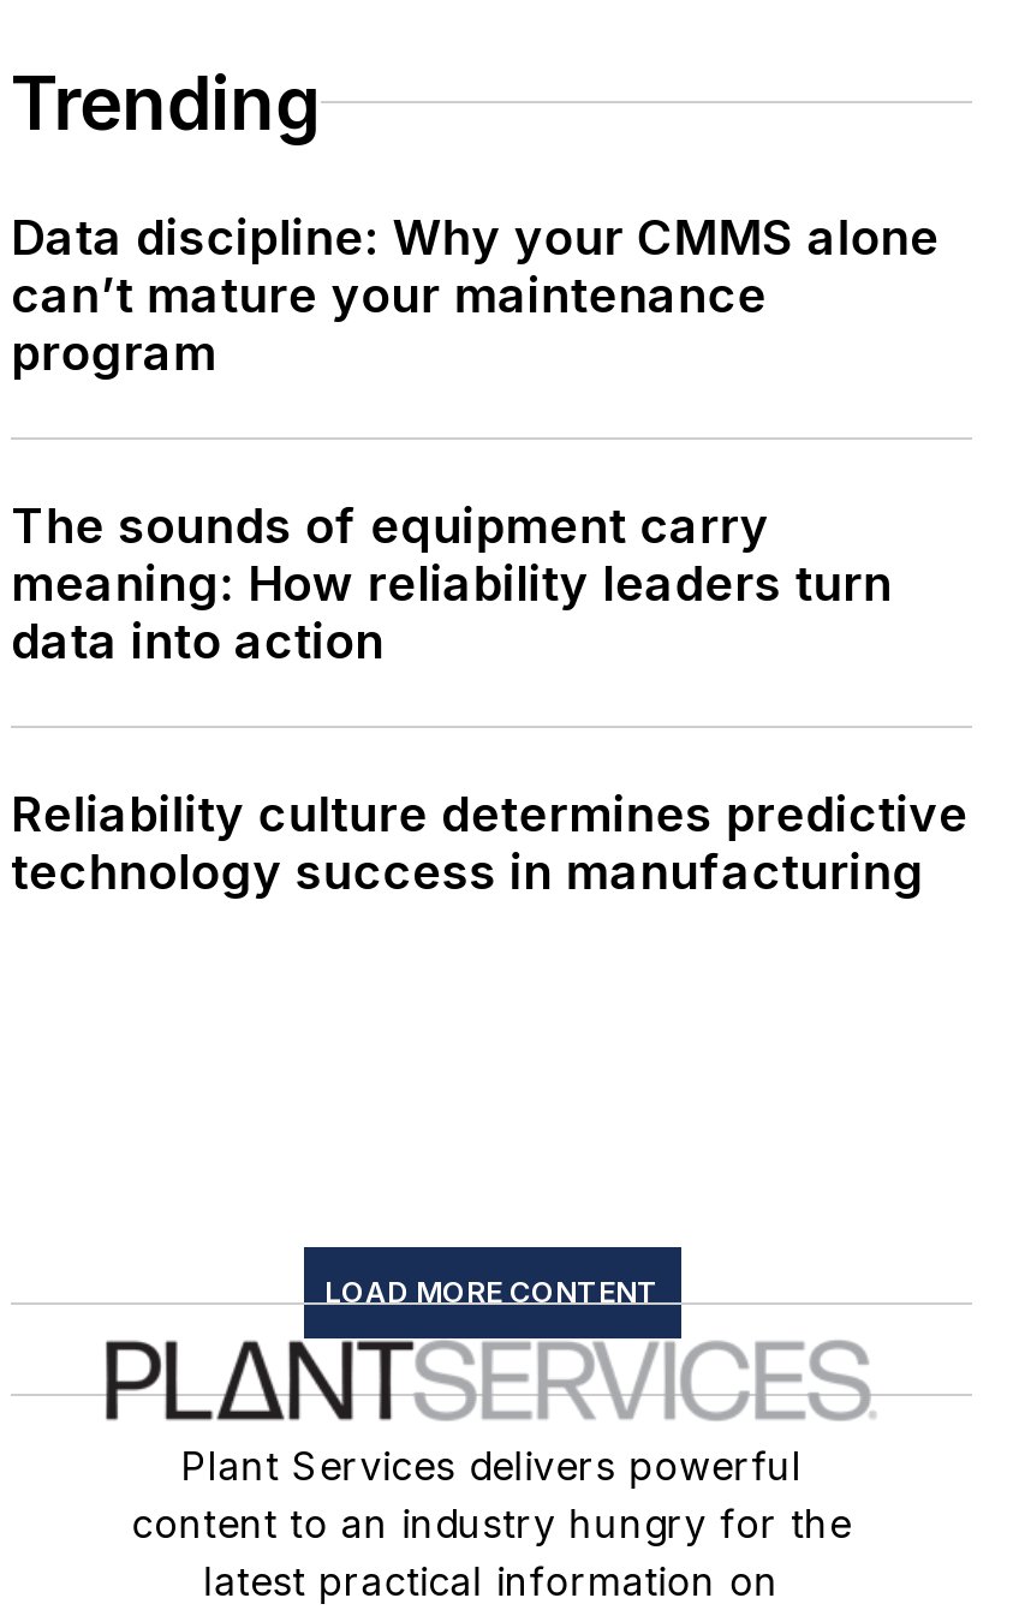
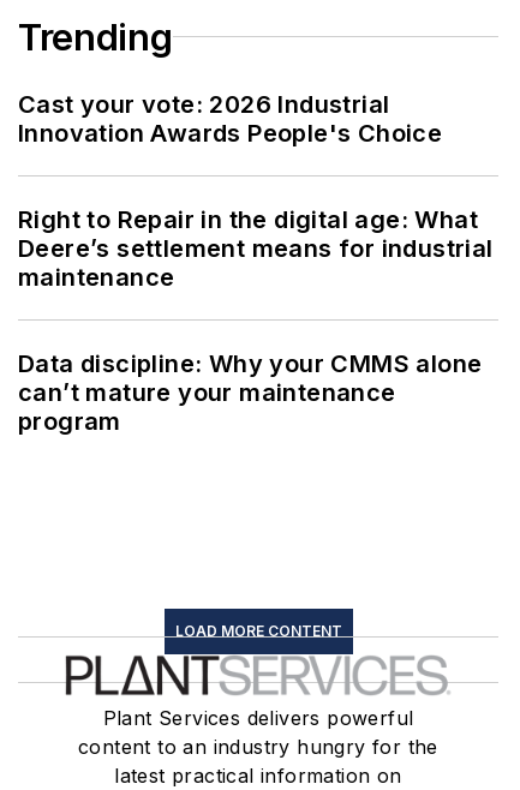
+ Cast your vote: 2026 Industrial
+ Innovation Awards People's Choice
+ Right to Repair in the digital age: What
+ Deere’s settlement means for industrial
+ maintenance

moved down: Data discipline: Why your CMMS alone | can’t mature your maintenance | program

- The sounds of equipment carry
- meaning: How reliability leaders turn
- data into action
- Reliability culture determines predictive
- technology success in manufacturing
